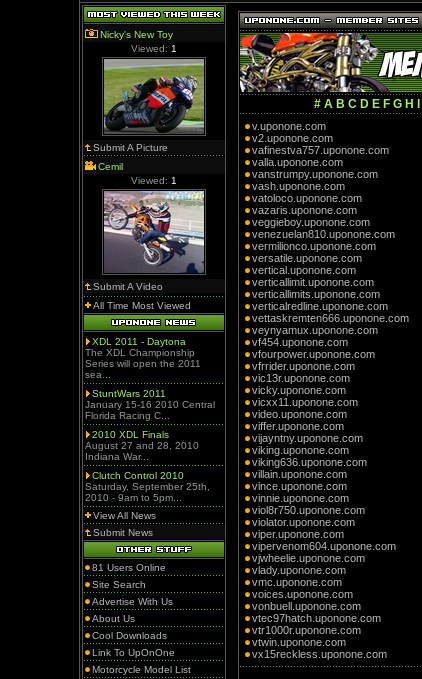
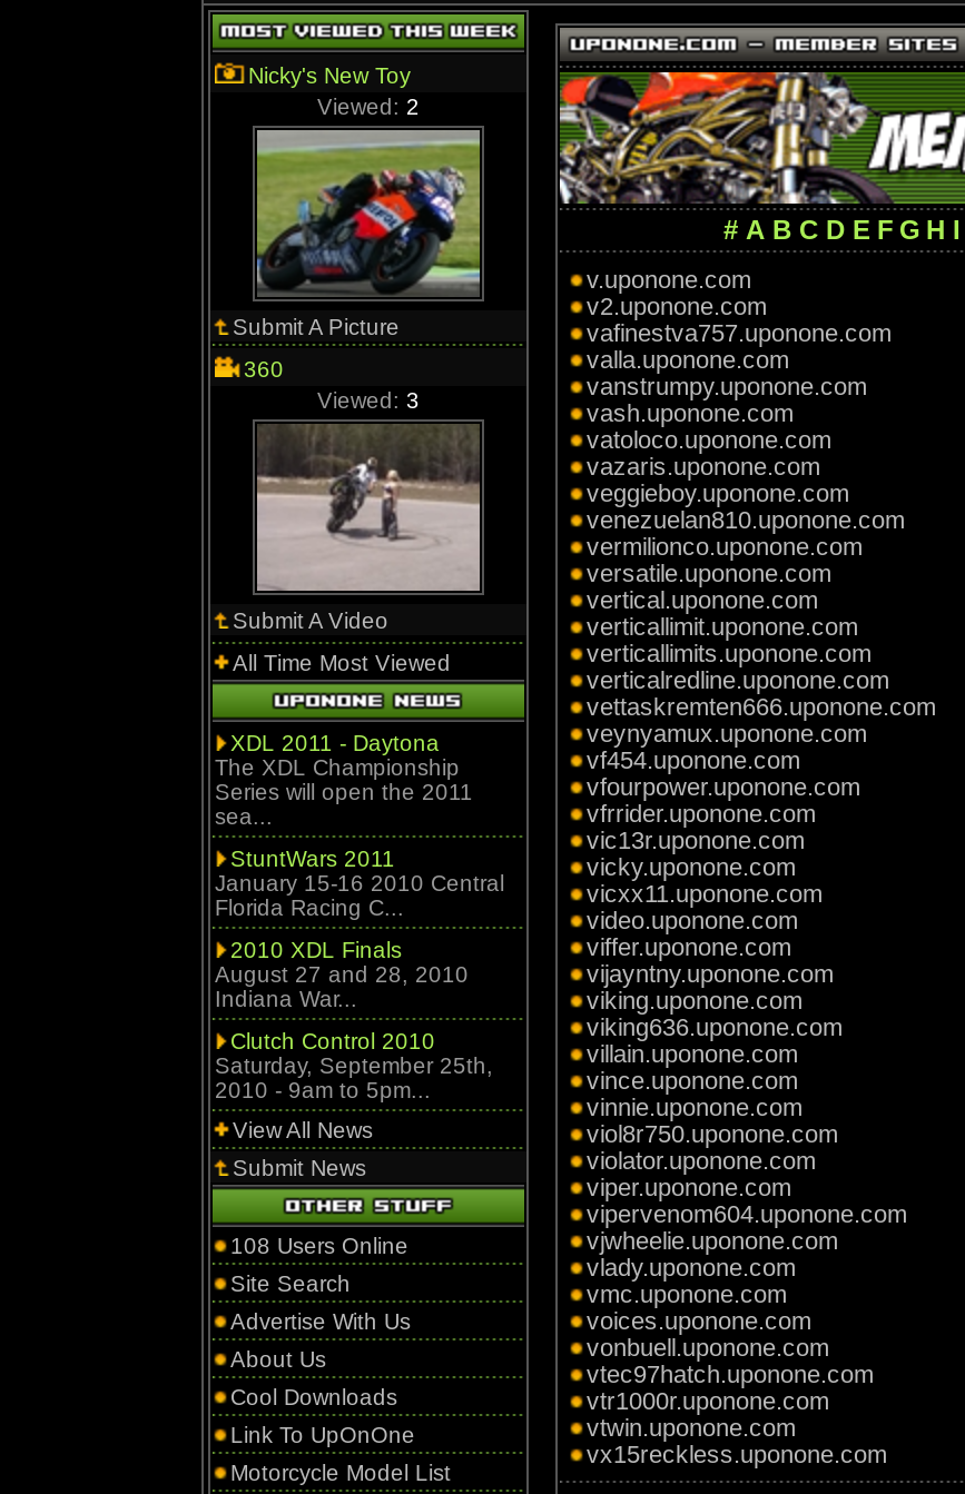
- Viewed: 1
+ Viewed: 2

- Cemil
- Viewed: 1
+ 360
+ Viewed: 3

- [image]
+ [image]

- 81 Users Online
+ 108 Users Online
